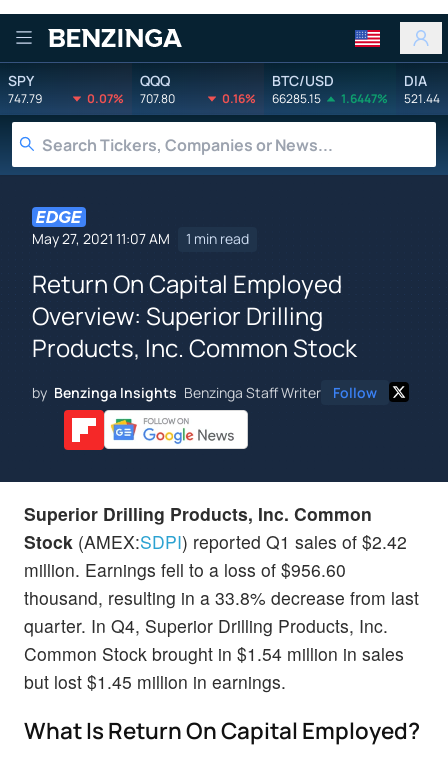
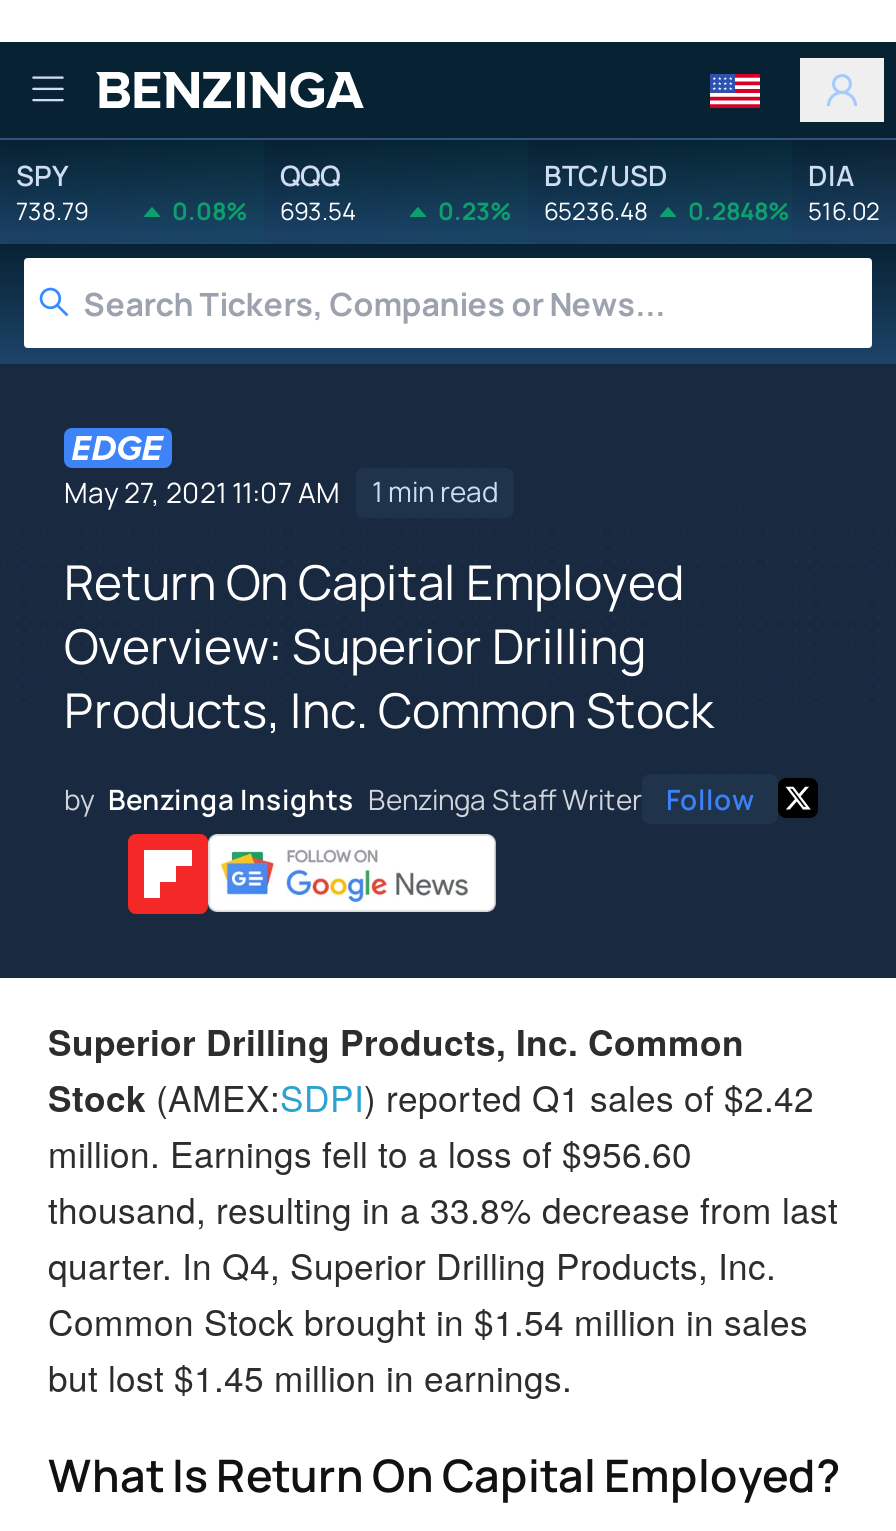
- 747.79
+ 738.79

- 0.07%
+ 0.08%

- 707.80
+ 693.54

- 0.16%
+ 0.23%

- 66285.15
+ 65236.48

- 1.6447%
+ 0.2848%

- 521.44
+ 516.02
